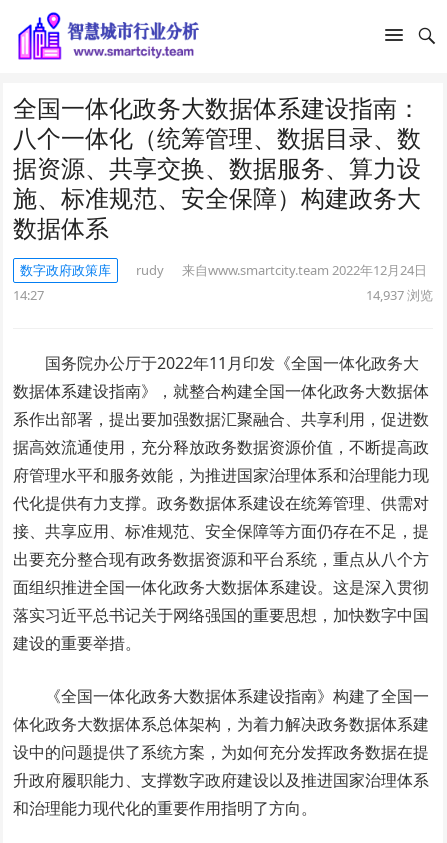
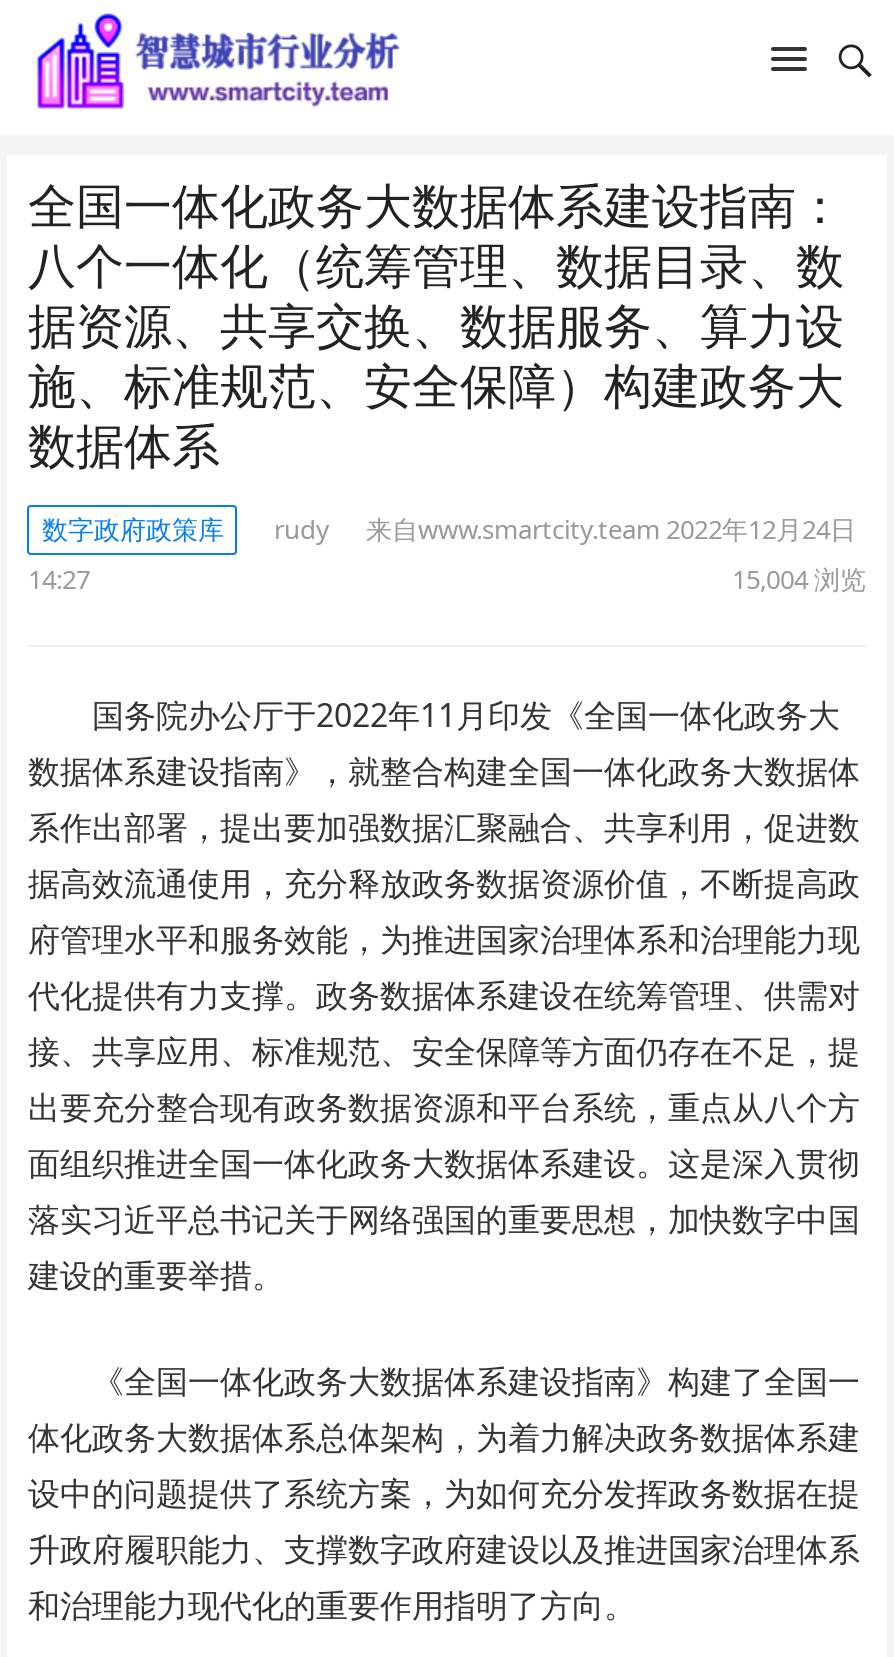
- 14,937浏览
+ 15,004浏览
